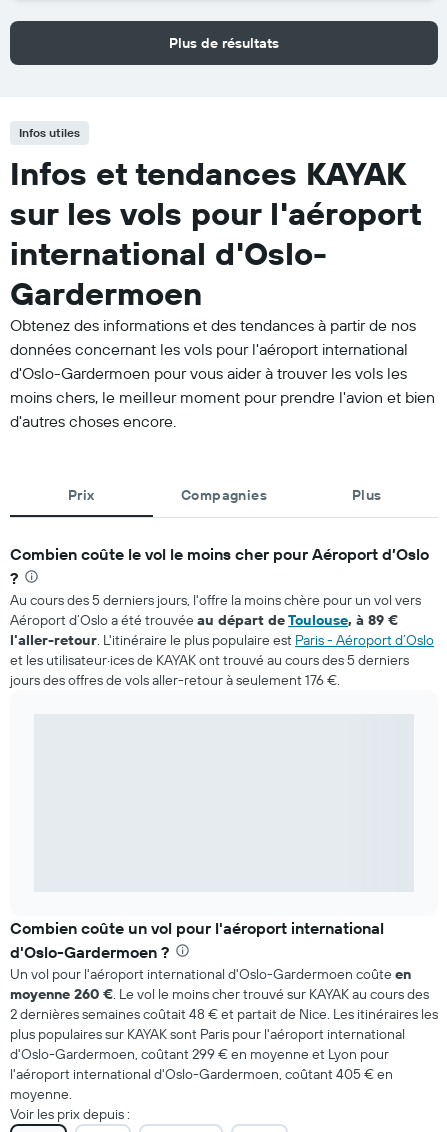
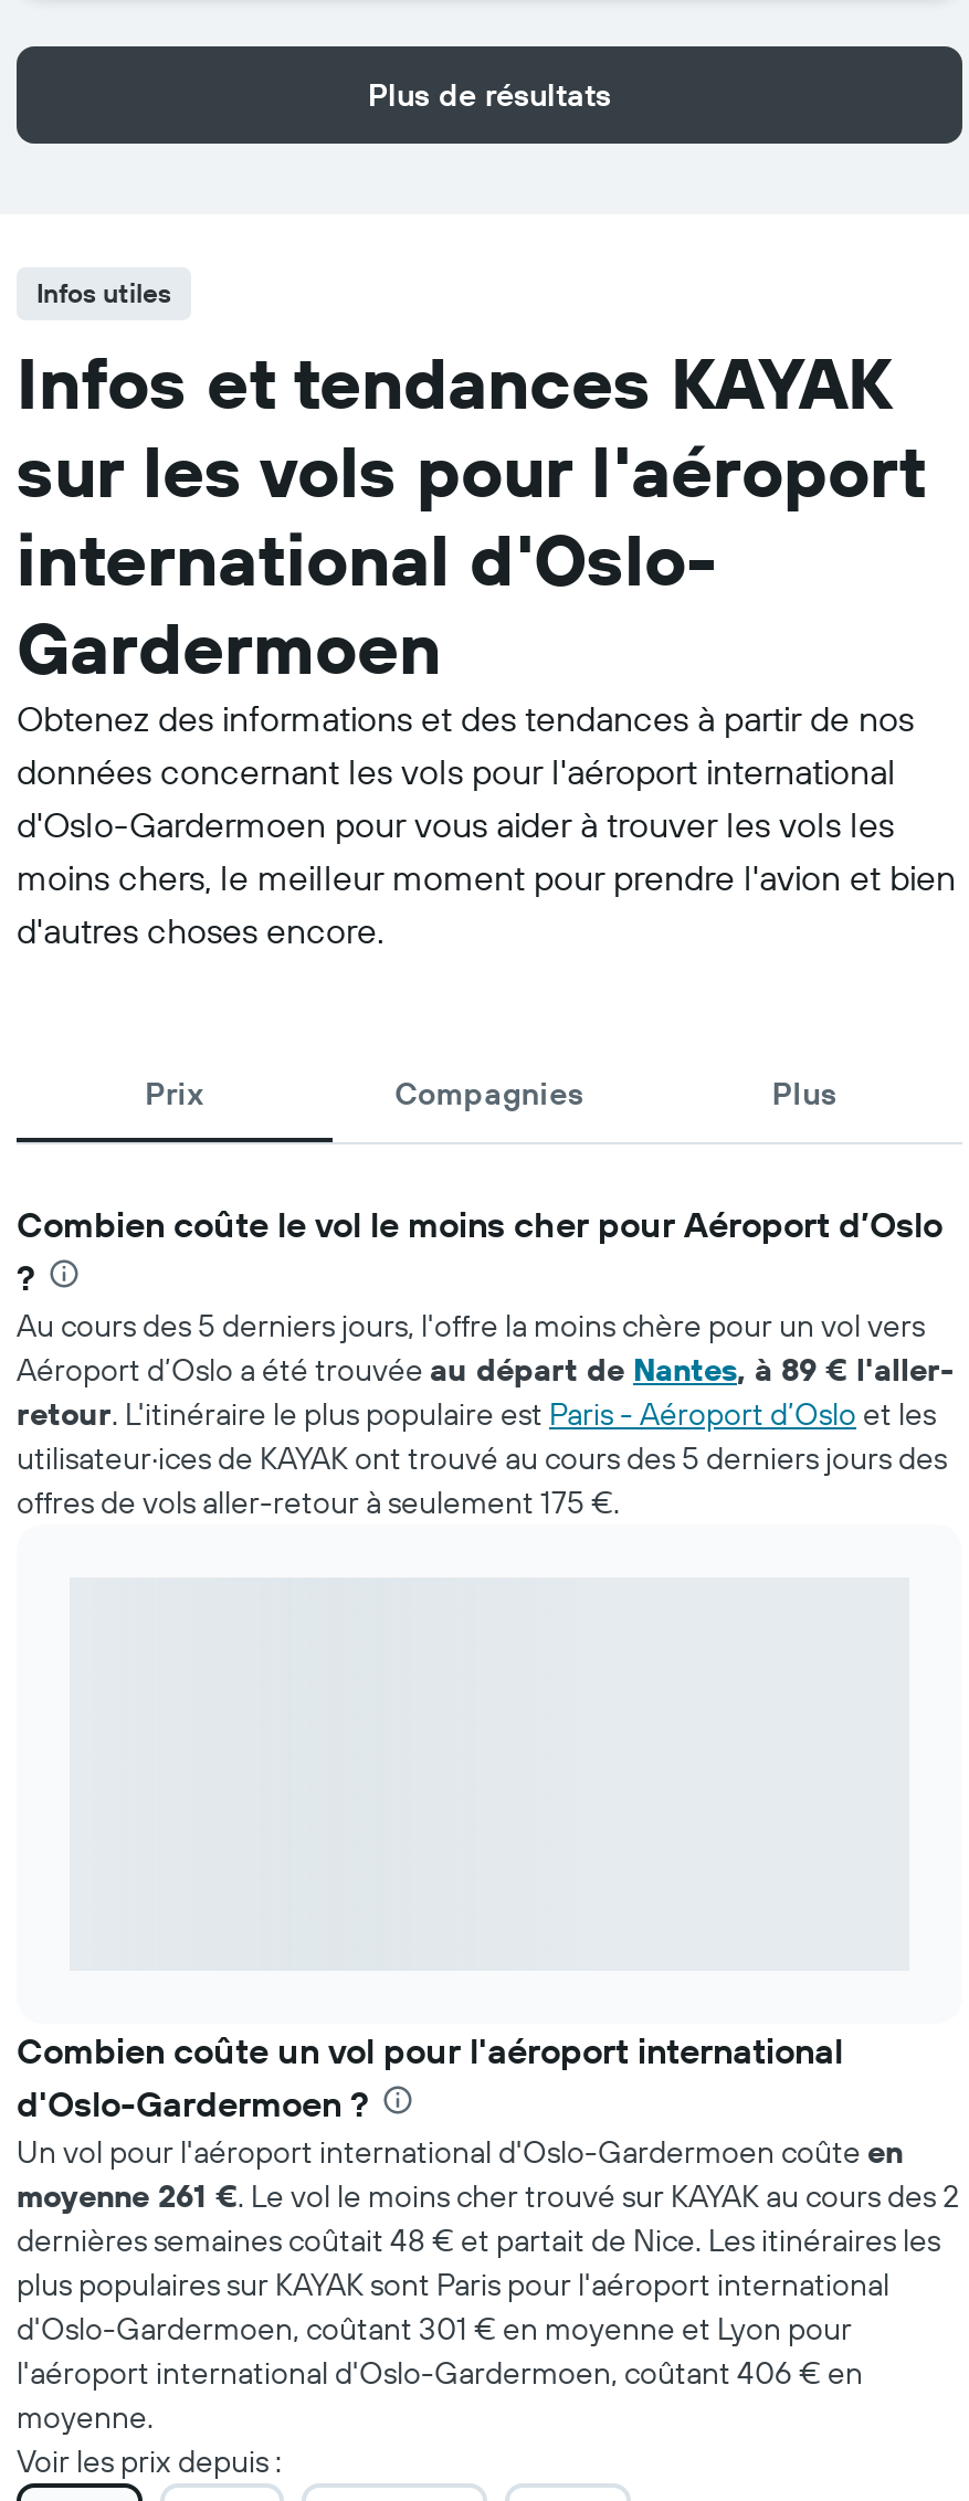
- Aéroport d’Oslo a été trouvée au départ deToulouse, à 89 €
- l'aller-retour. L'itinéraire le plus populaire est Paris - Aéroport d’Oslo
- et les utilisateur·ices de KAYAK ont trouvé au cours des 5 derniers
- jours des offres de vols aller-retour à seulement 176 €.
+ Aéroport d’Oslo a été trouvée au départ de Nantes, à 89 € l'aller-
+ retour. L'itinéraire le plus populaire est Paris - Aéroport d’Oslo et les
+ utilisateur·ices de KAYAK ont trouvé au cours des 5 derniers jours des
+ offres de vols aller-retour à seulement 175 €.

- moyenne 260 €. Le vol le moins cher trouvé sur KAYAK au cours des
- 2 dernières semaines coûtait 48 € et partait de Nice. Les itinéraires les
+ moyenne 261 €. Le vol le moins cher trouvé sur KAYAK au cours des 2
+ dernières semaines coûtait 48 € et partait de Nice. Les itinéraires les

- d'Oslo-Gardermoen, coûtant 299 € en moyenne et Lyon pour
+ d'Oslo-Gardermoen, coûtant 301 € en moyenne et Lyon pour

- l'aéroport international d'Oslo-Gardermoen, coûtant 405 € en
+ l'aéroport international d'Oslo-Gardermoen, coûtant 406 € en
